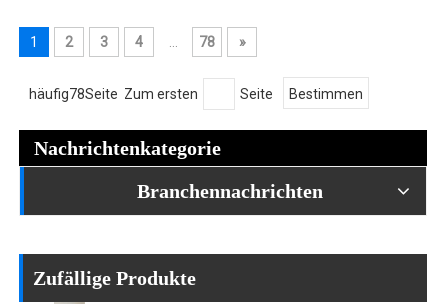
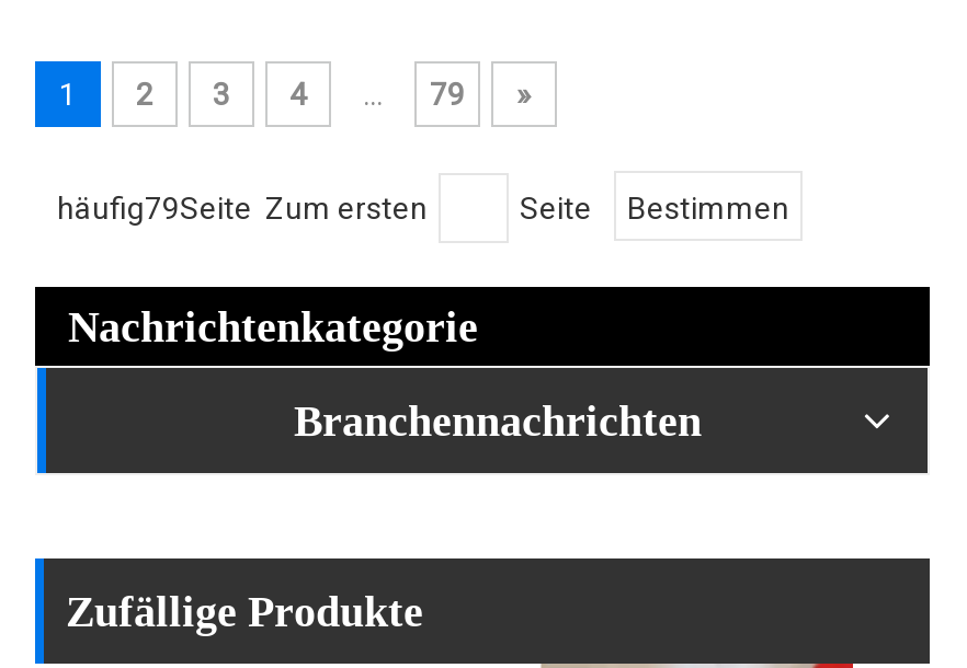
- 78
+ 79

- häufig78Seite Zum ersten
+ häufig79Seite Zum ersten
